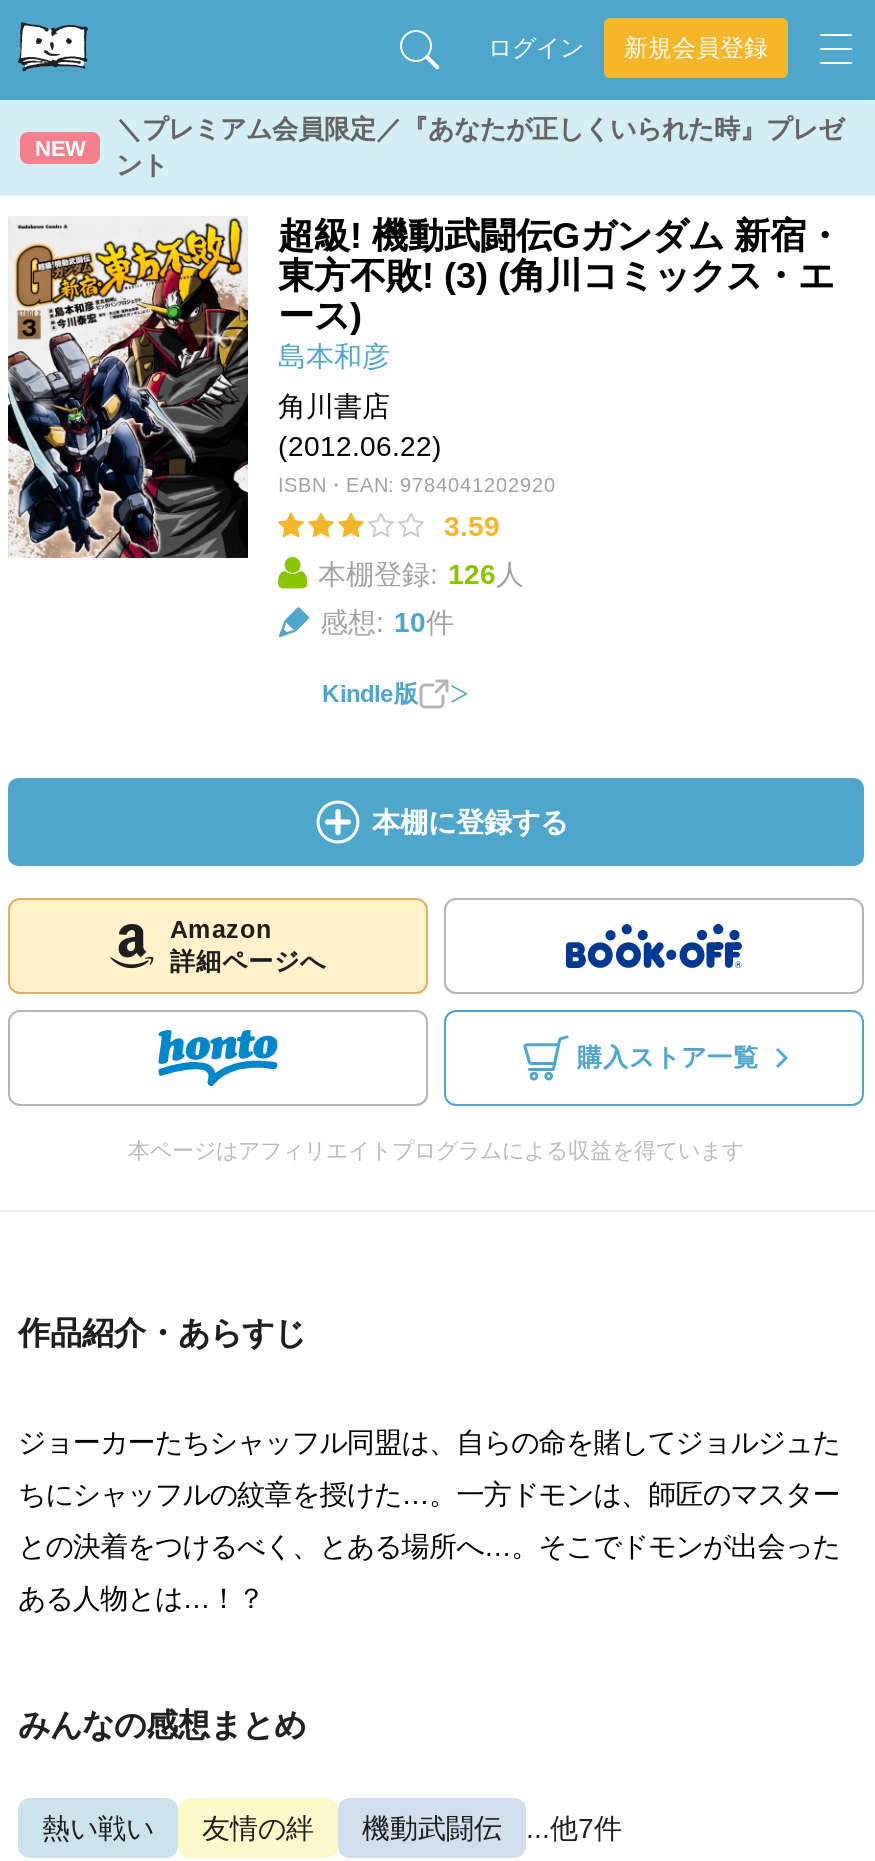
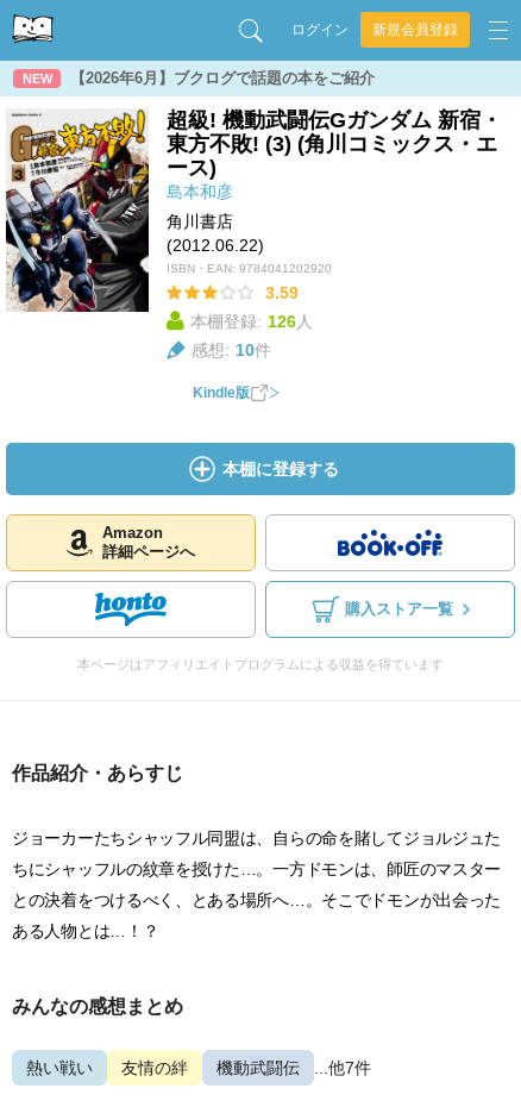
- ＼プレミアム会員限定／『あなたが正しくいられた時』プレゼ
- ント
+ 【2026年6月】ブクログで話題の本をご紹介
